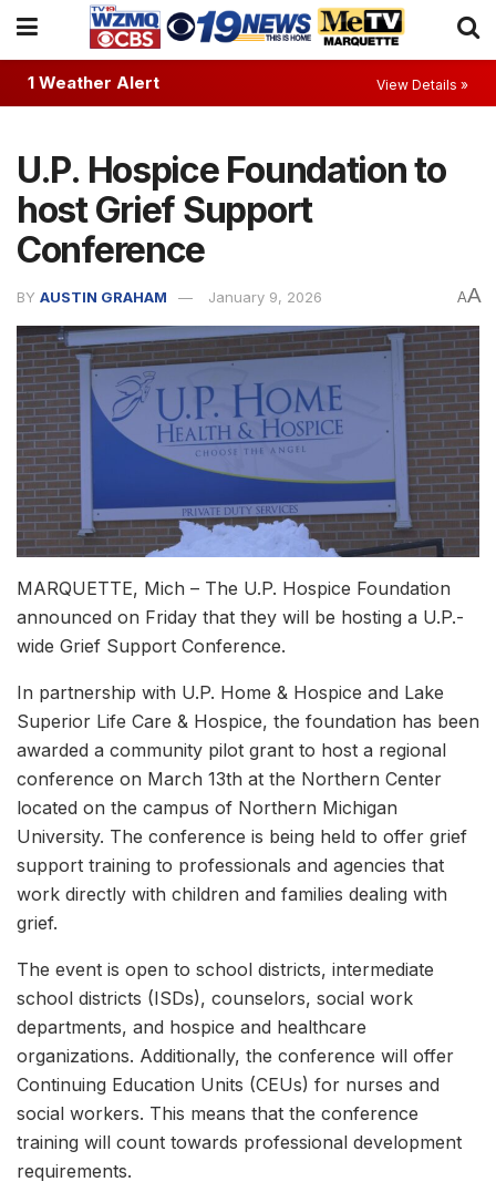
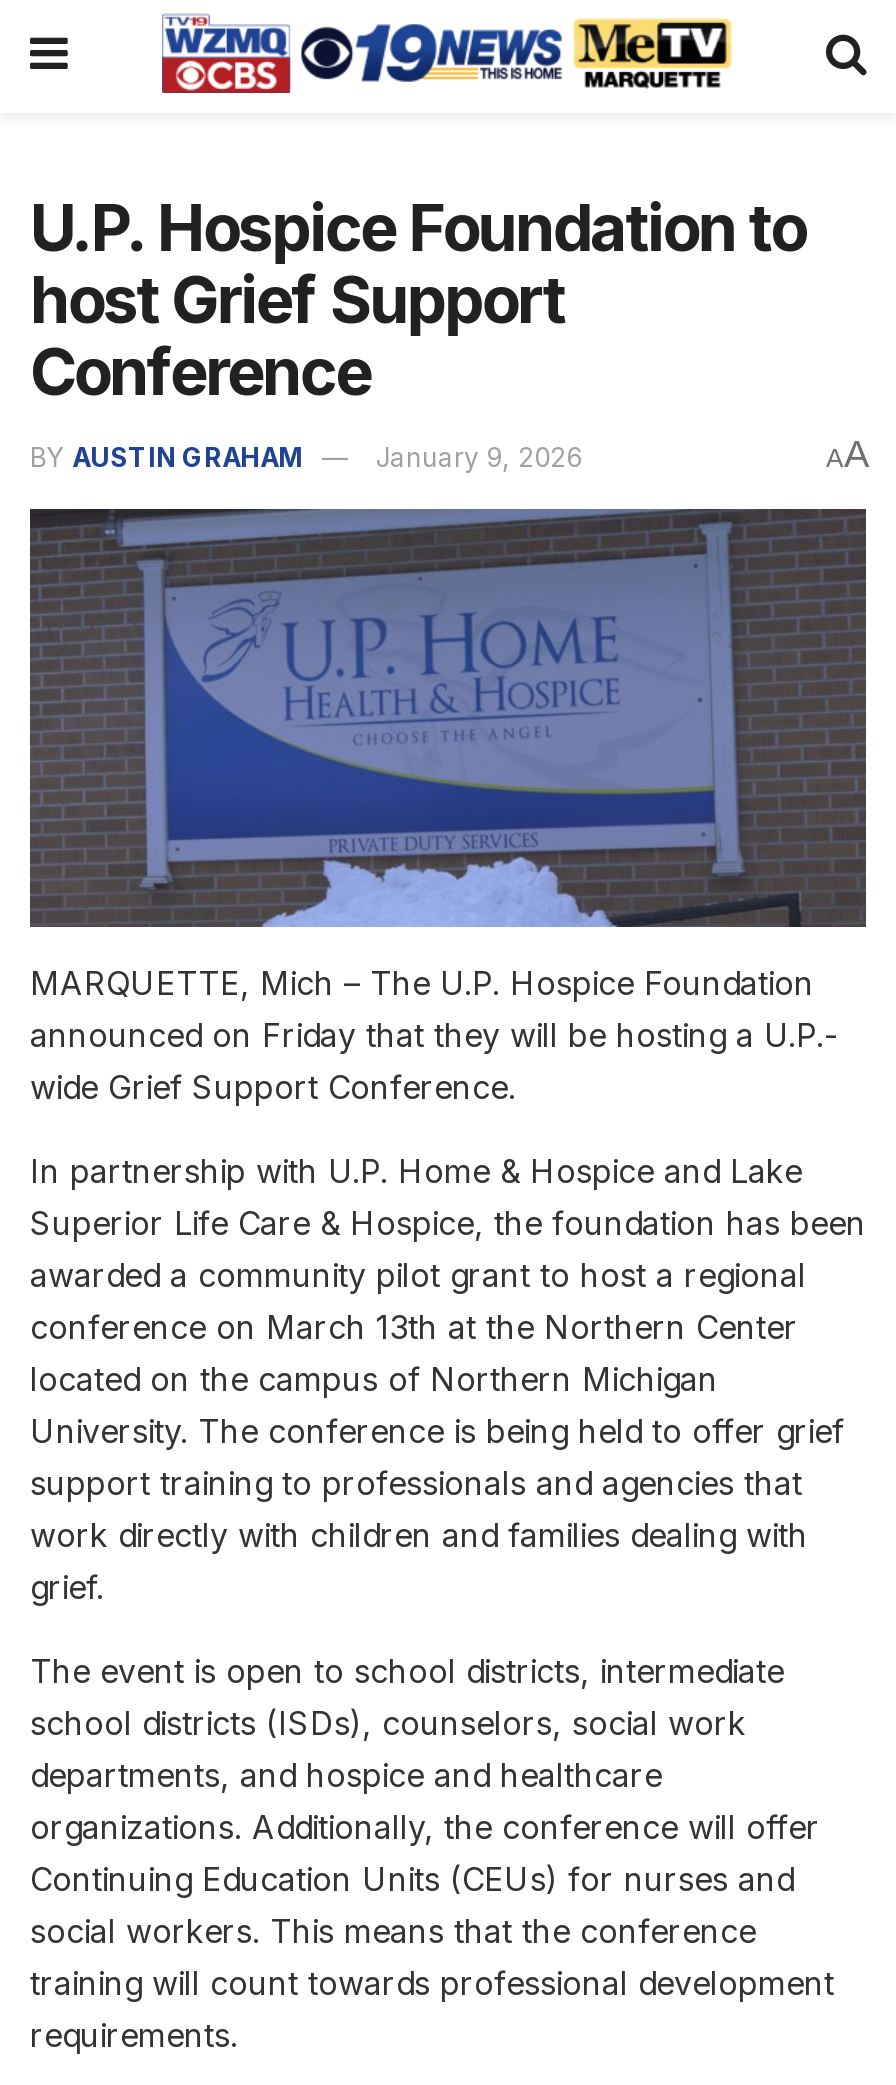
- 1 Weather Alert
- View Details »
